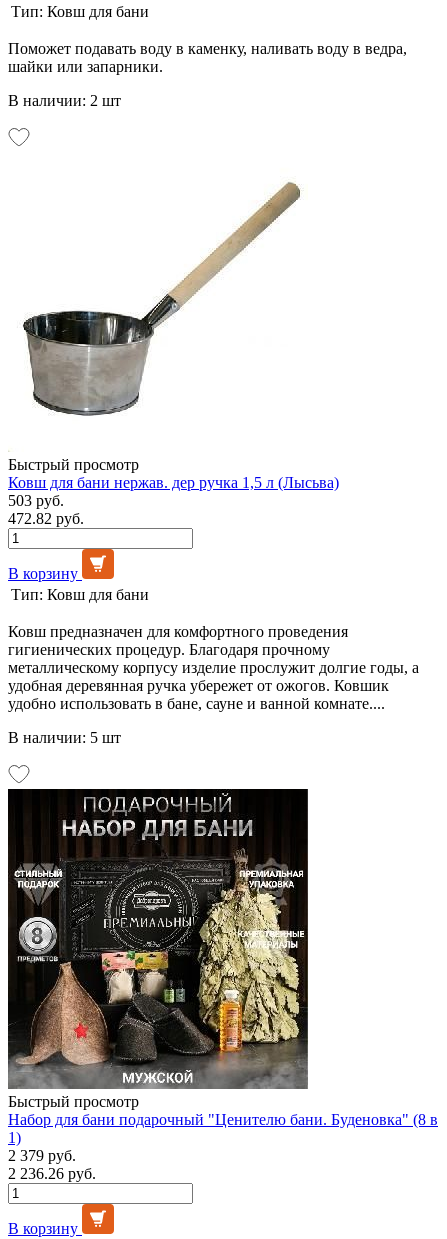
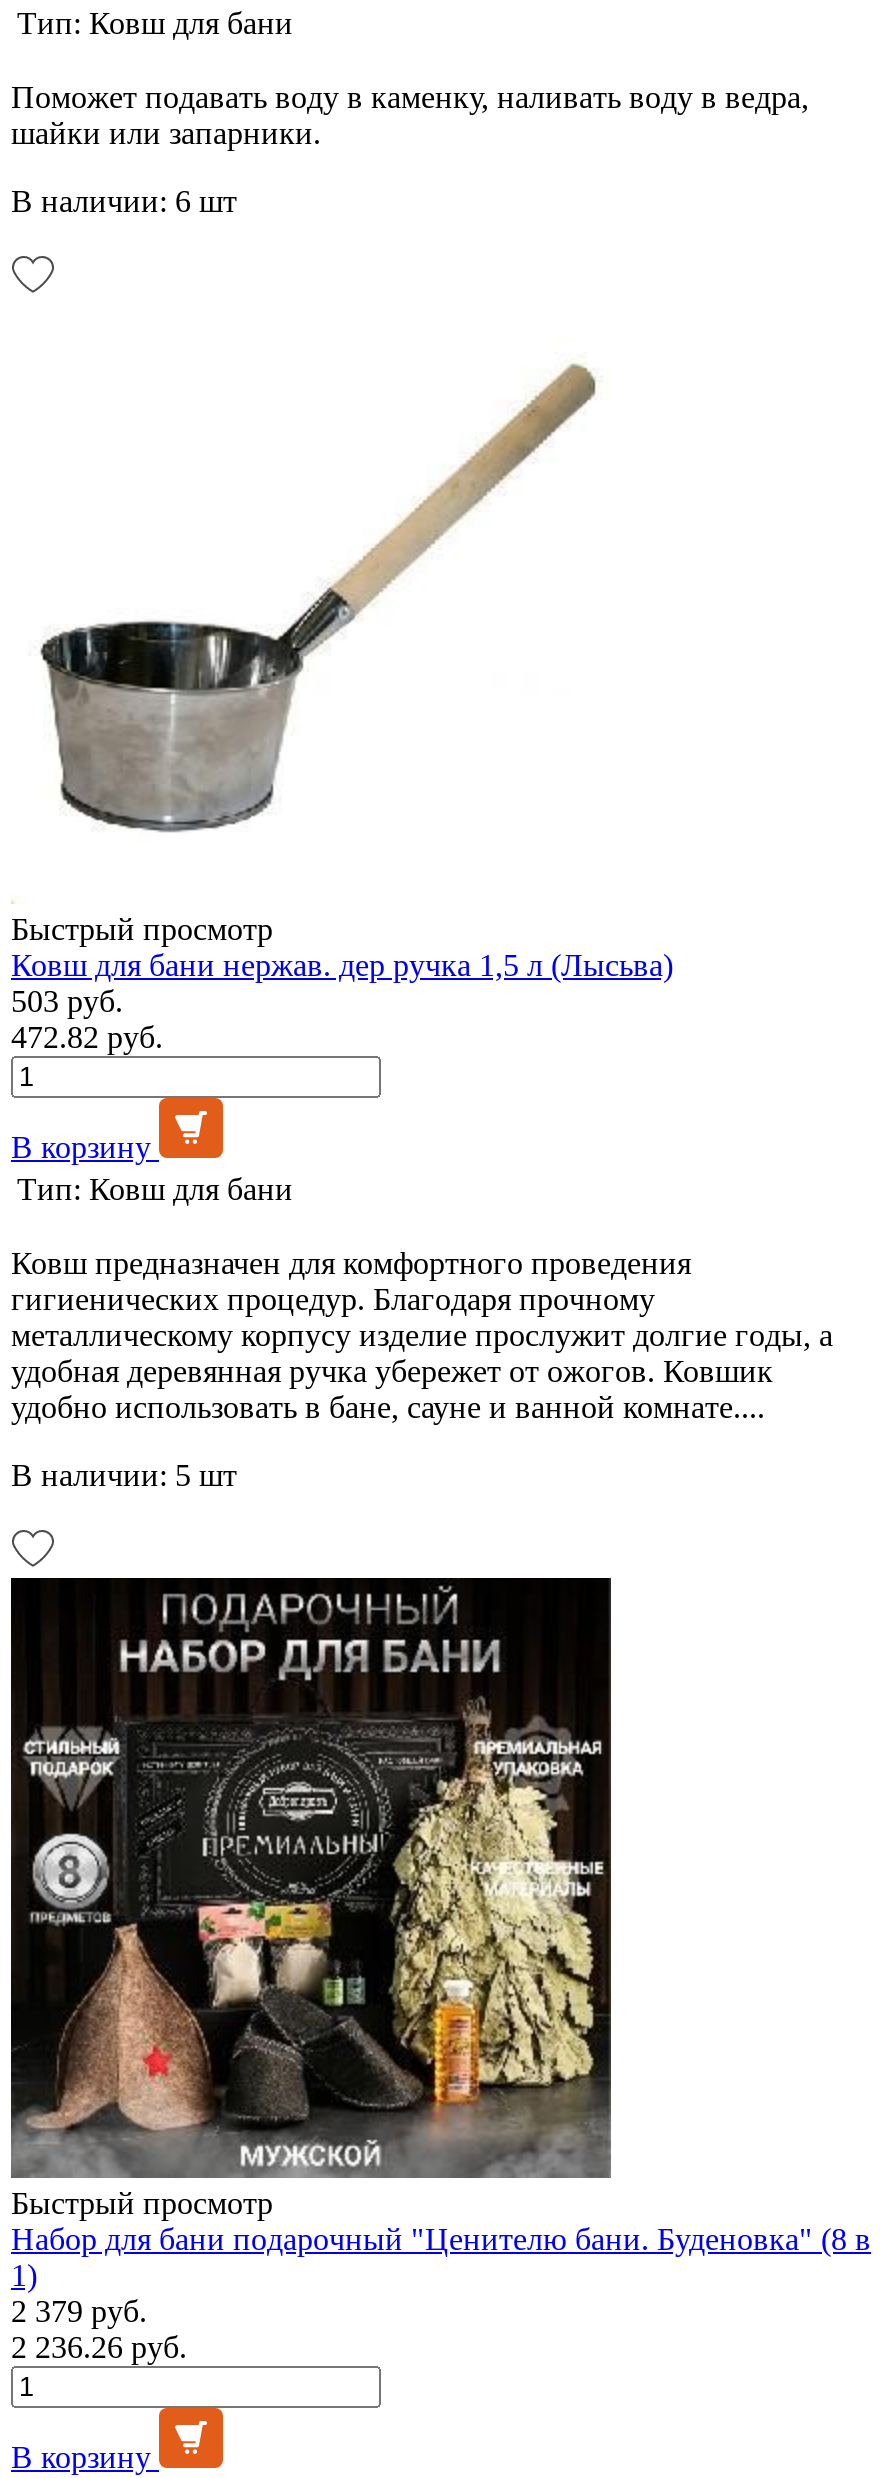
- В наличии: 2 шт
+ В наличии: 6 шт
